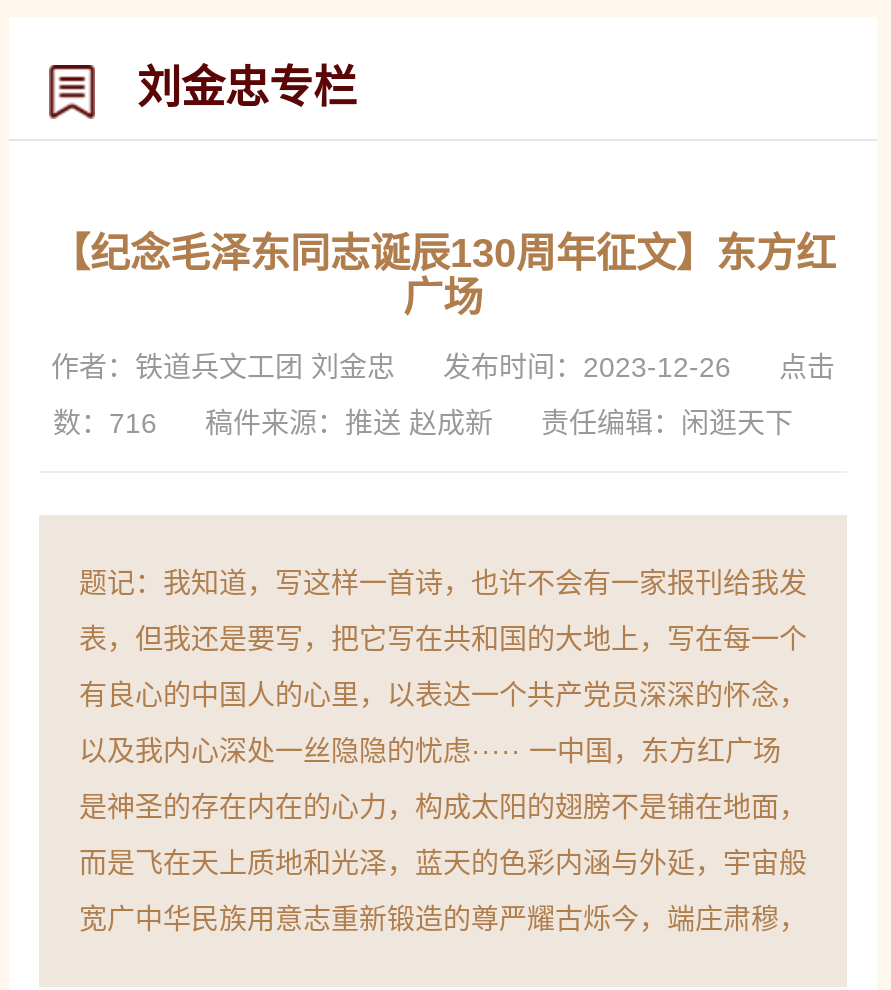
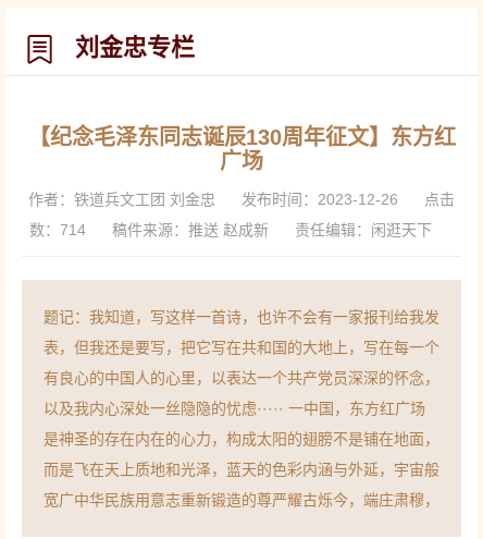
- 数：716 稿件来源：推送 赵成新 责任编辑：闲逛天下
+ 数：714 稿件来源：推送 赵成新 责任编辑：闲逛天下
